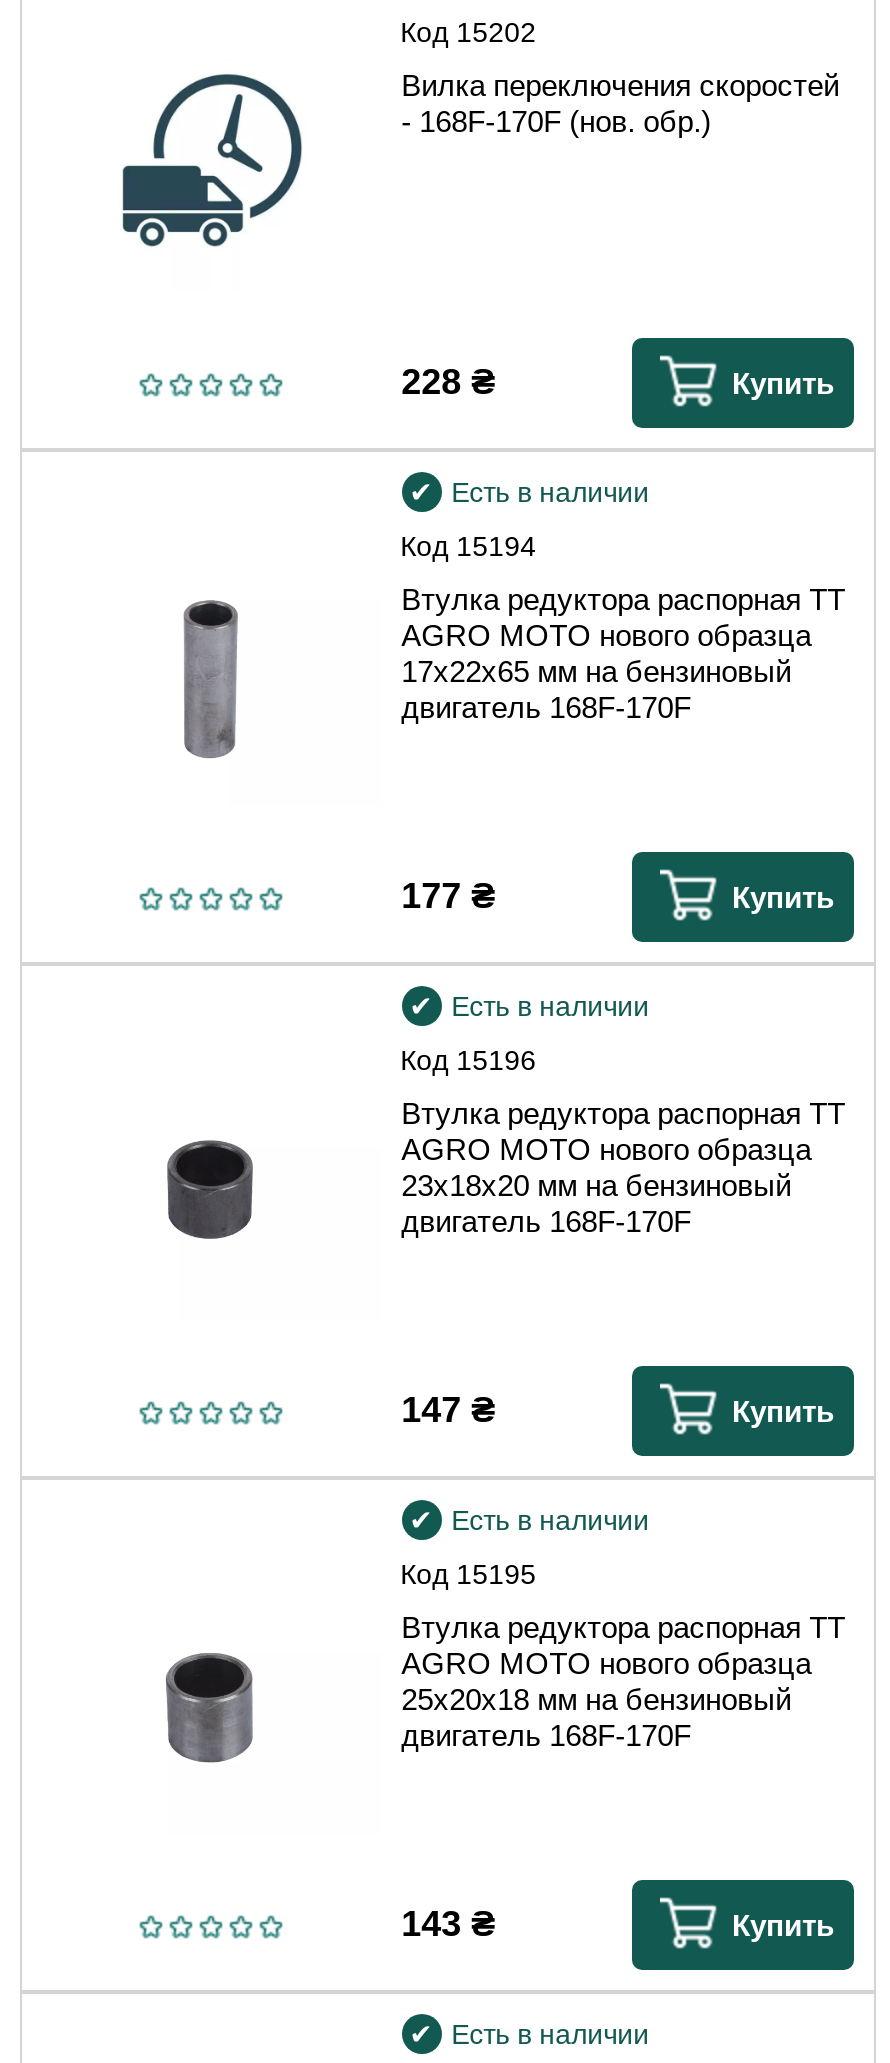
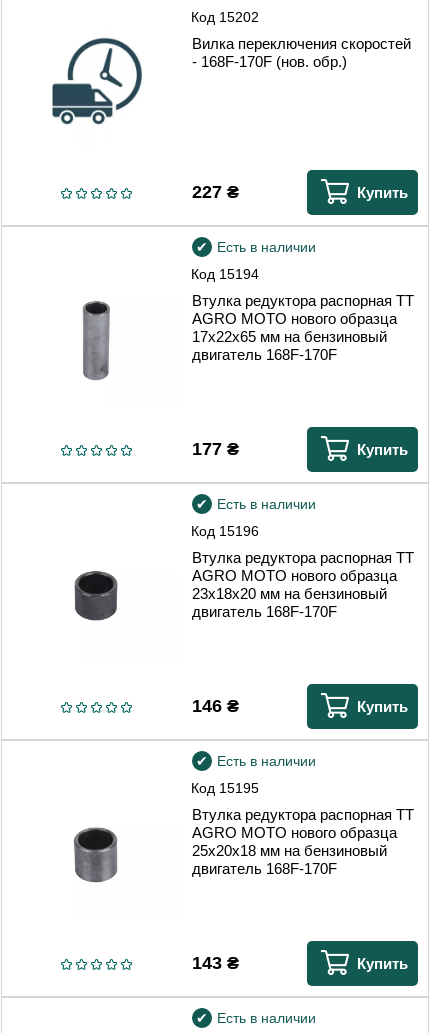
- 228 ₴
+ 227 ₴

- 147 ₴
+ 146 ₴
